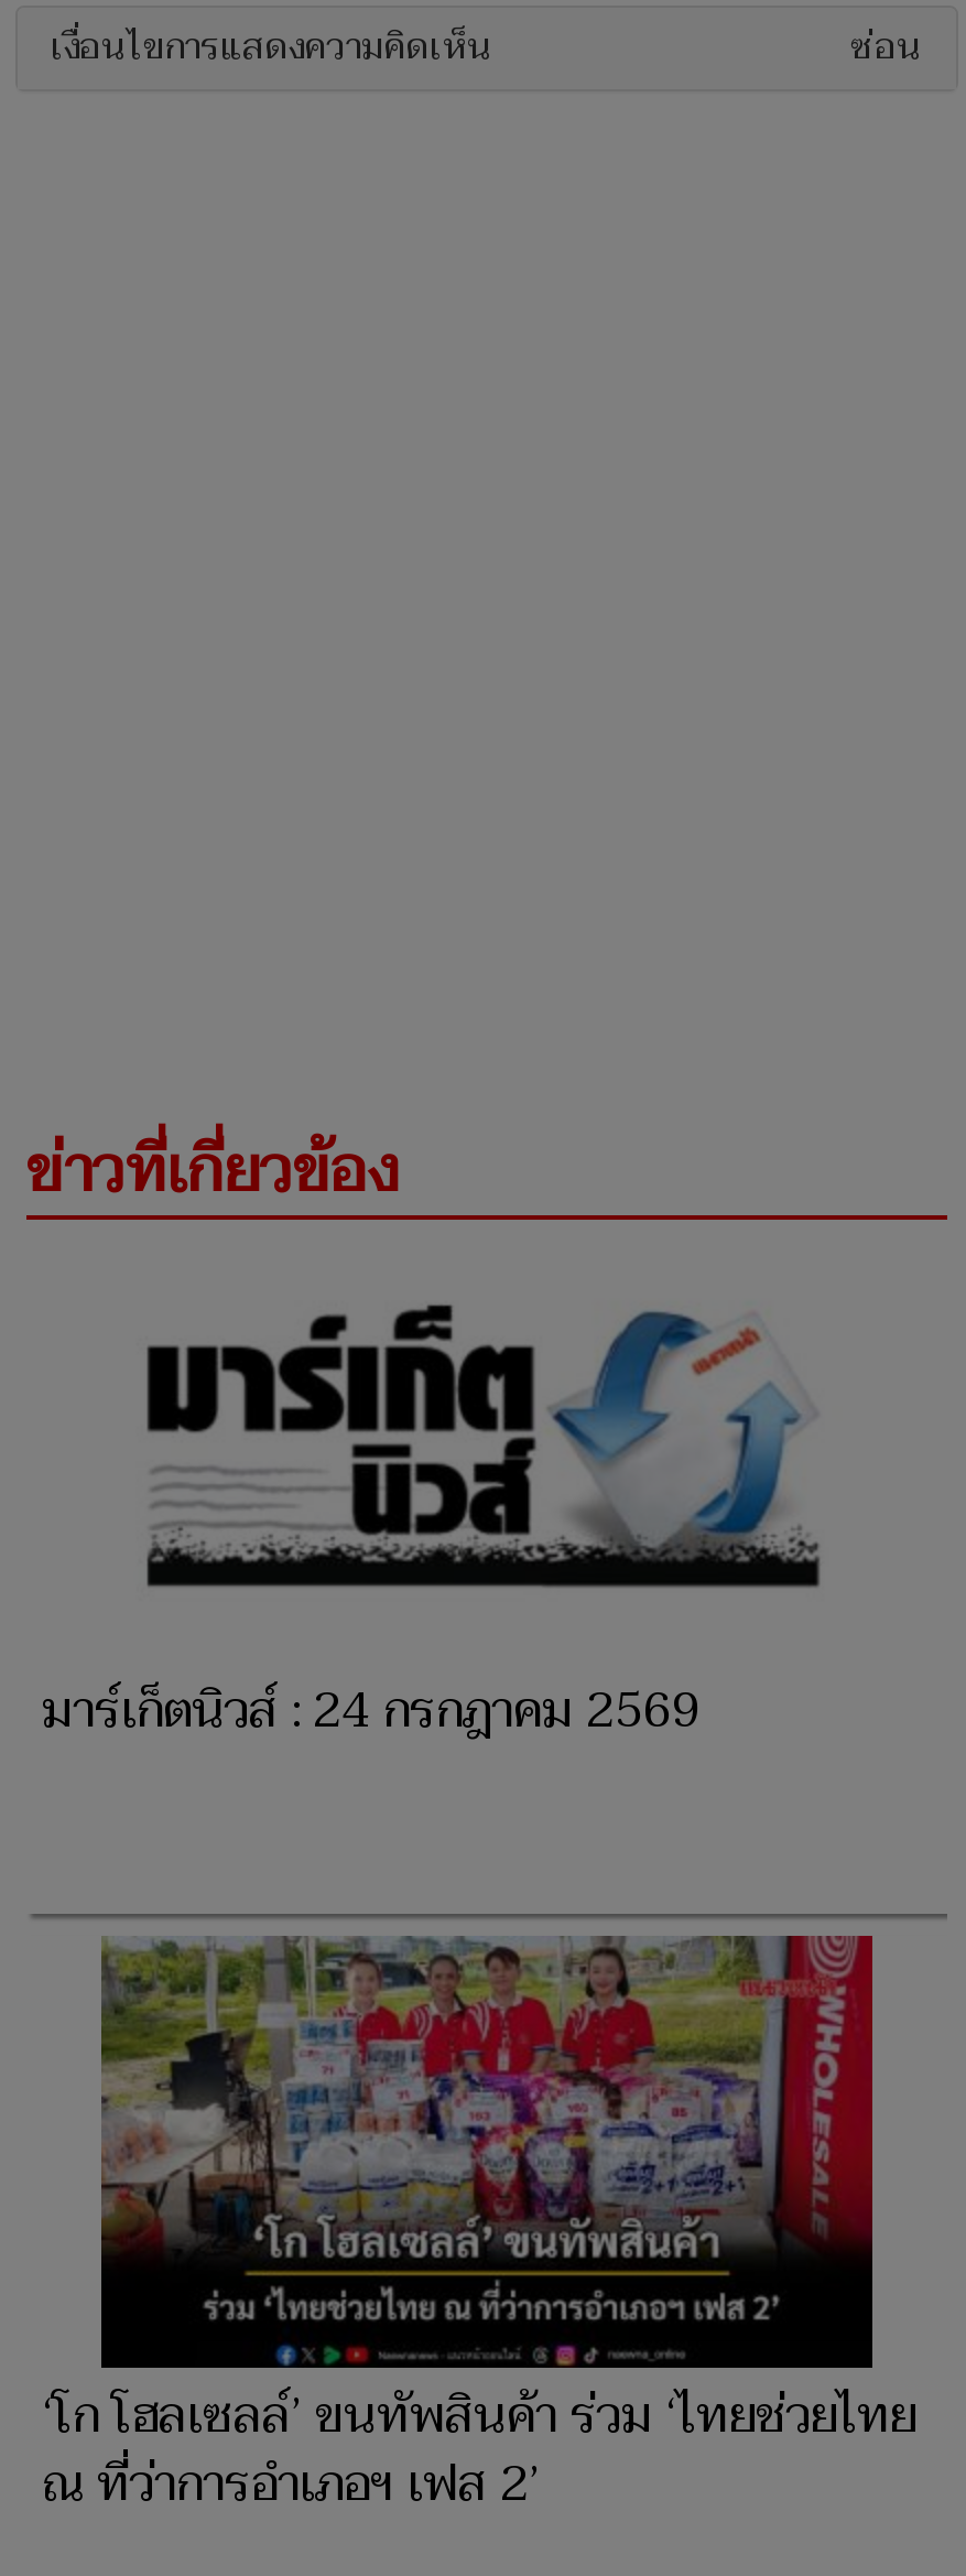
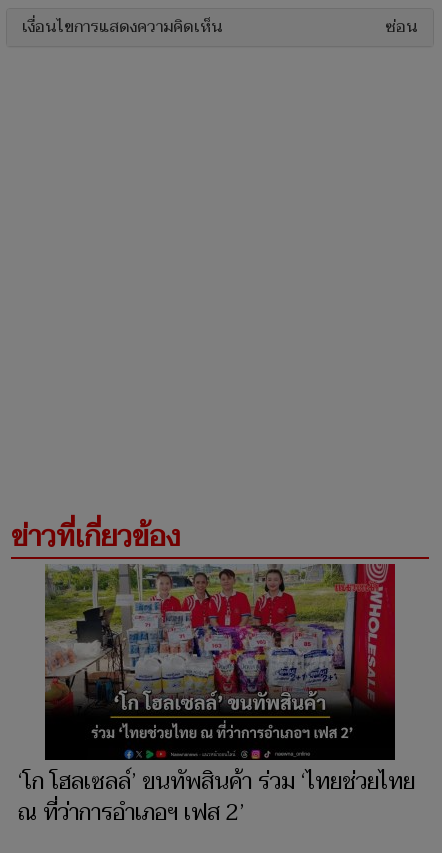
- [image]
- มาร์เก็ตนิวส์ : 24 กรกฎาคม 2569
